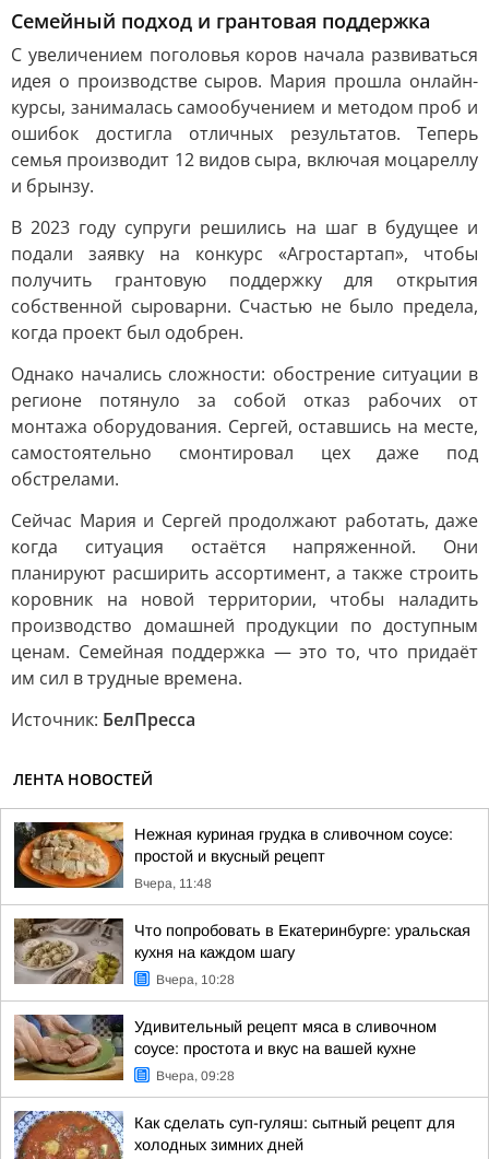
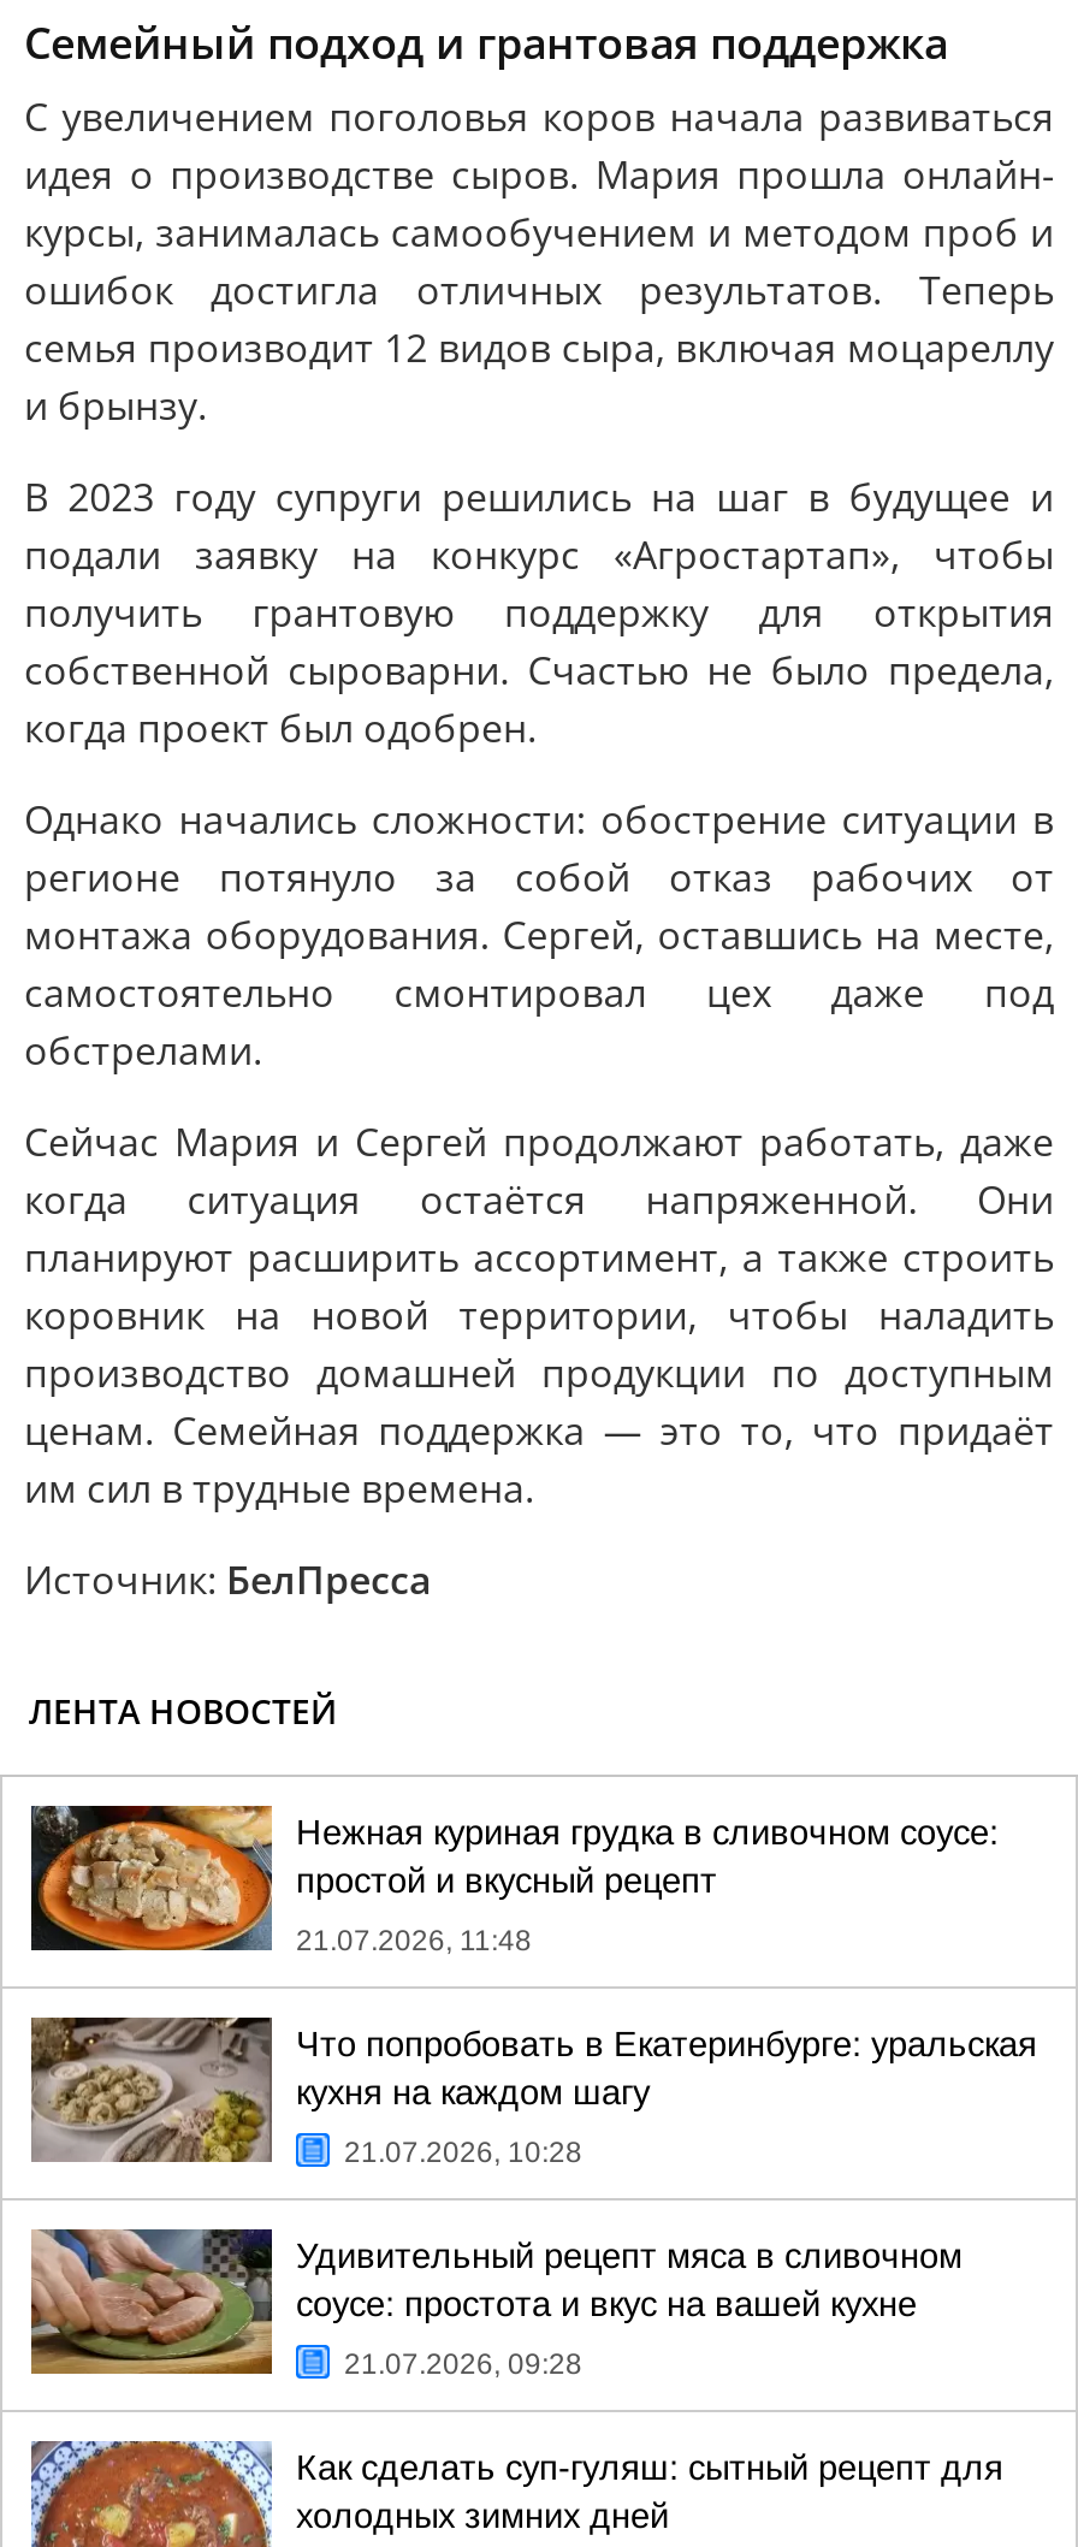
- Вчера, 11:48
+ 21.07.2026, 11:48

- Вчера, 10:28
+ 21.07.2026, 10:28

- Вчера, 09:28
+ 21.07.2026, 09:28
